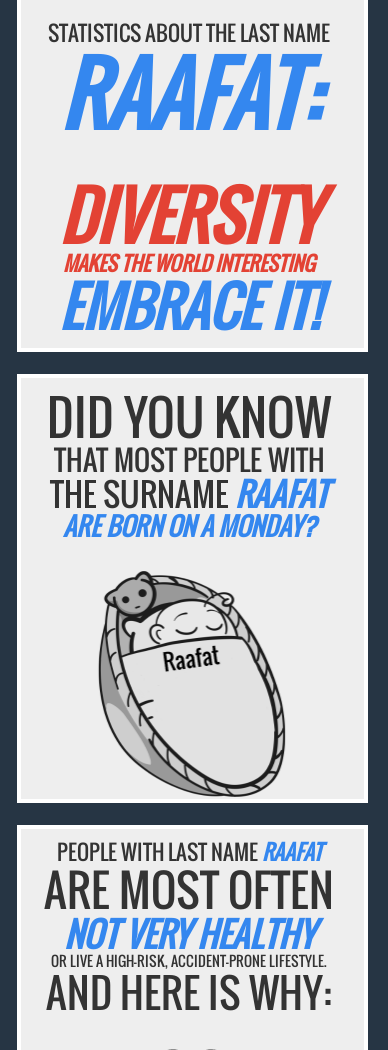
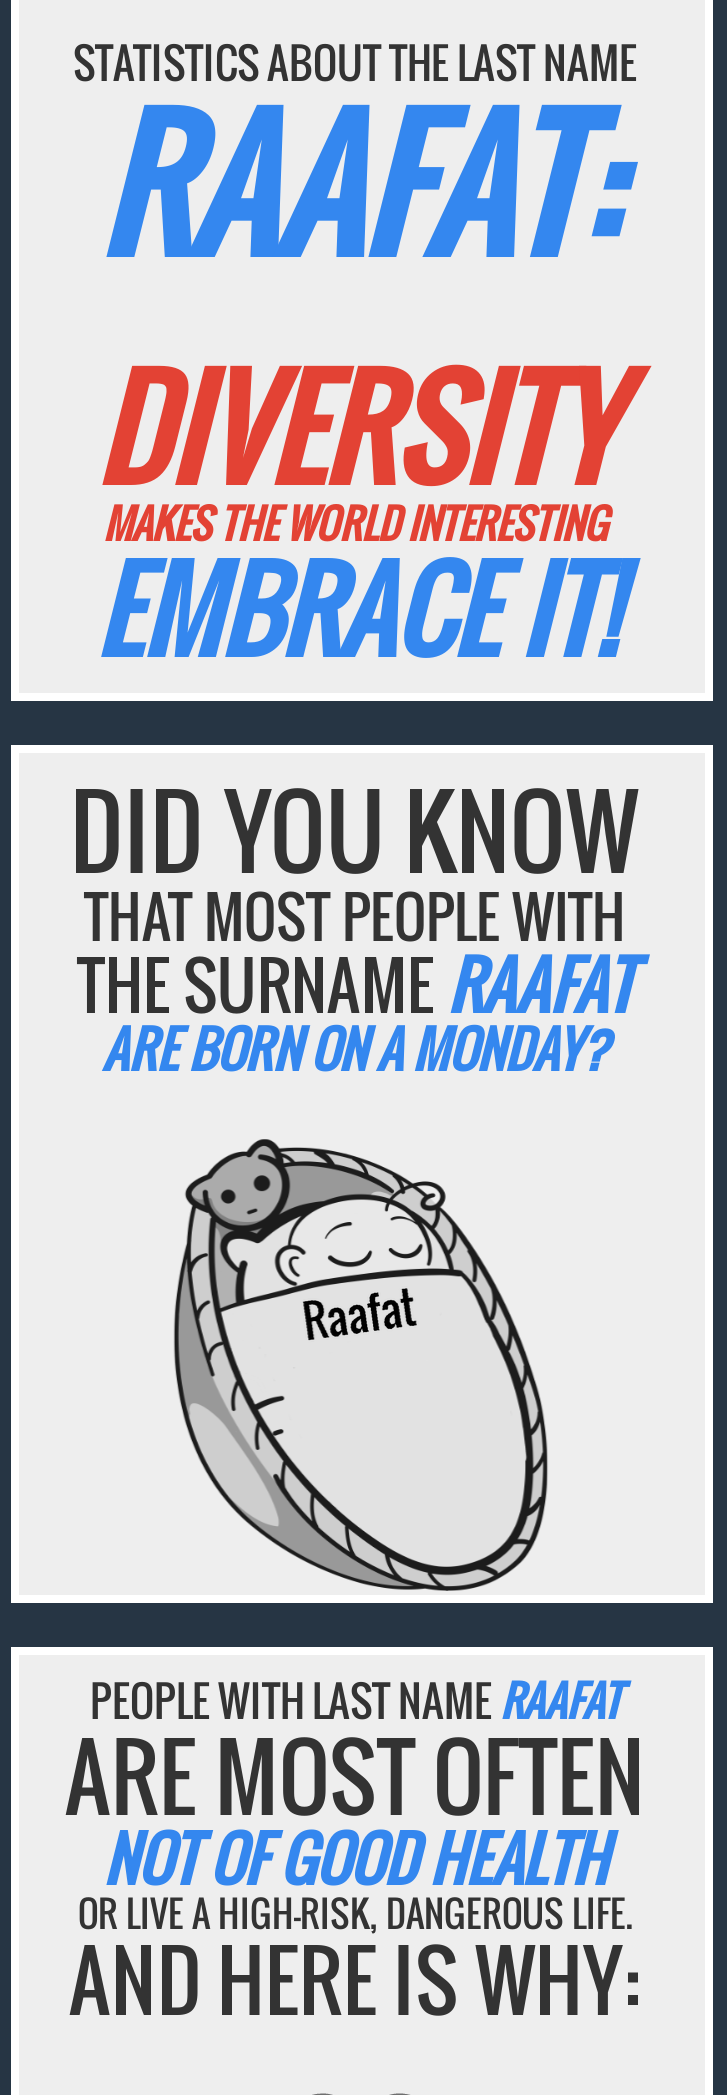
- NOT VERY HEALTHY
- OR LIVE A HIGH-RISK, ACCIDENT-PRONE LIFESTYLE.
+ NOT OF GOOD HEALTH
+ OR LIVE A HIGH-RISK, DANGEROUS LIFE.
